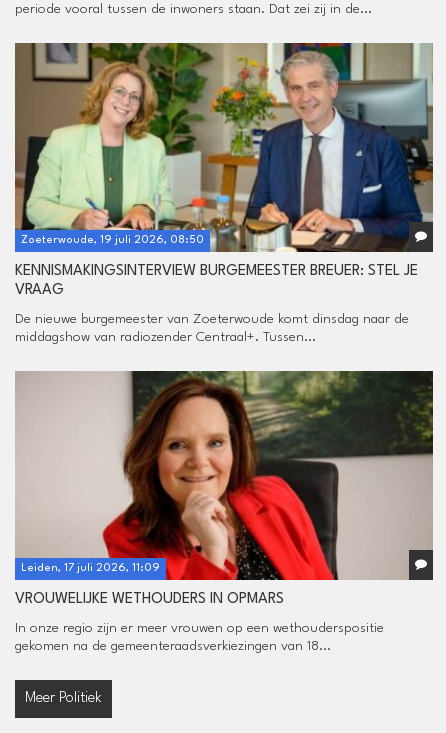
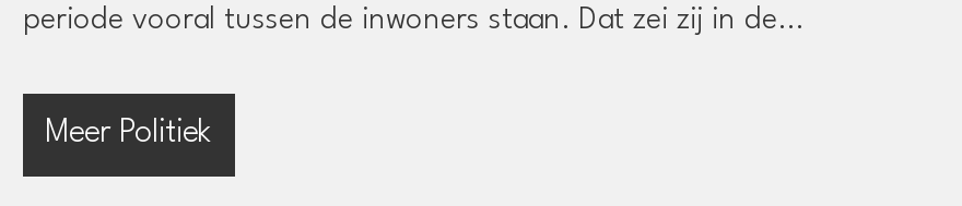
- [image]
- Zoeterwoude, 19 juli 2026, 08:50
- KENNISMAKINGSINTERVIEW BURGEMEESTER BREUER: STEL JE
- VRAAG
- De nieuwe burgemeester van Zoeterwoude komt dinsdag naar de
- middagshow van radiozender Centraal+. Tussen...

- [image]
- Leiden, 17 juli 2026, 11:09
- VROUWELIJKE WETHOUDERS IN OPMARS
- In onze regio zijn er meer vrouwen op een wethouderspositie
- gekomen na de gemeenteraadsverkiezingen van 18...
